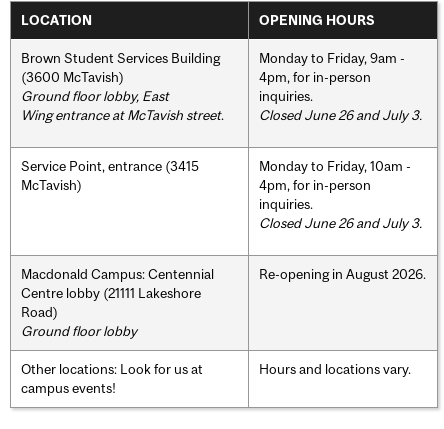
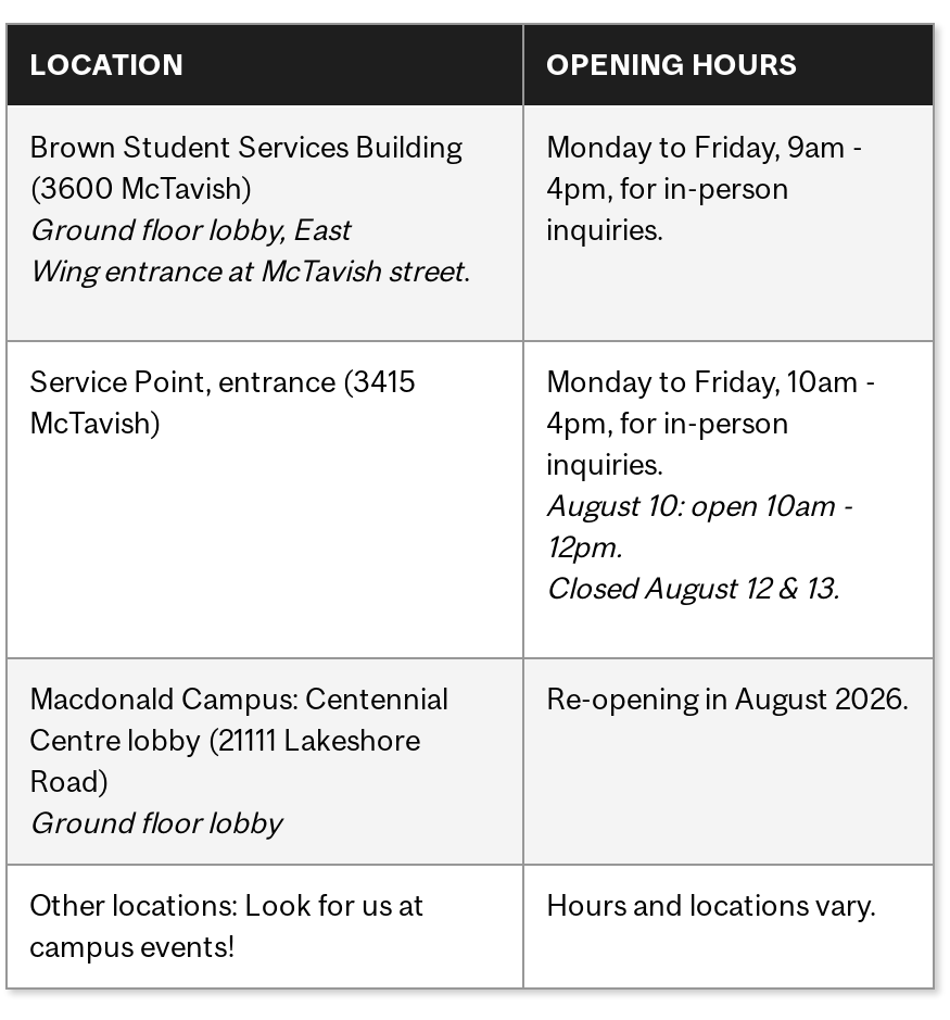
- Closed June 26 and July 3.

- Closed June 26 and July 3.
+ August 10: open 10am -
+ 12pm.
+ Closed August 12 & 13.
